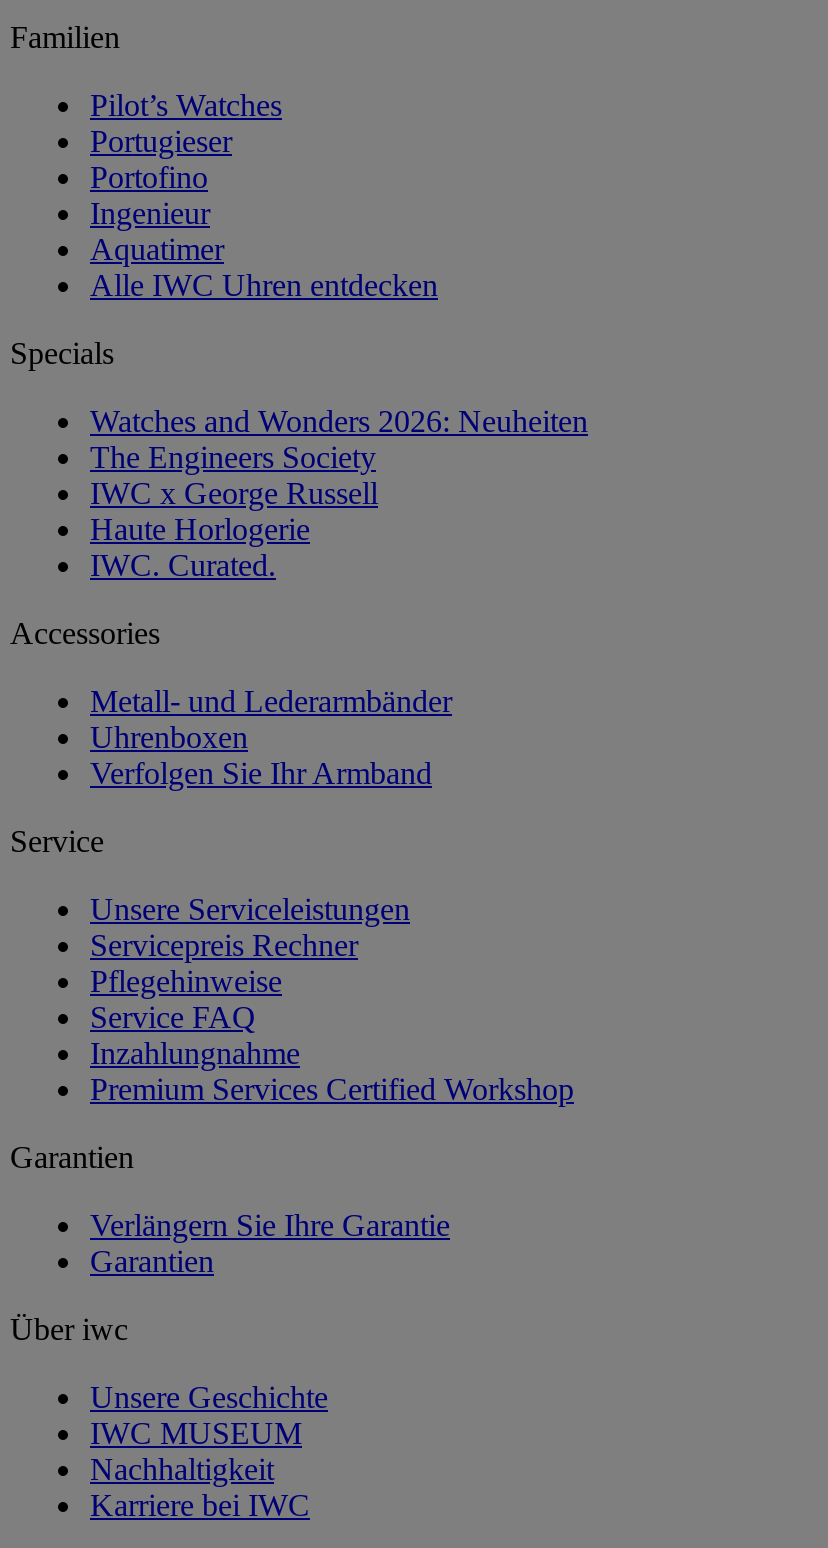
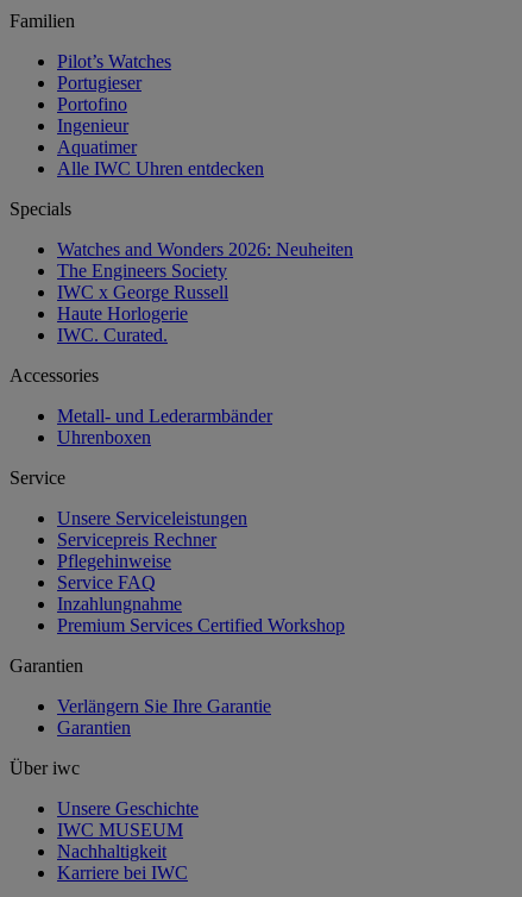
- Verfolgen Sie Ihr Armband
